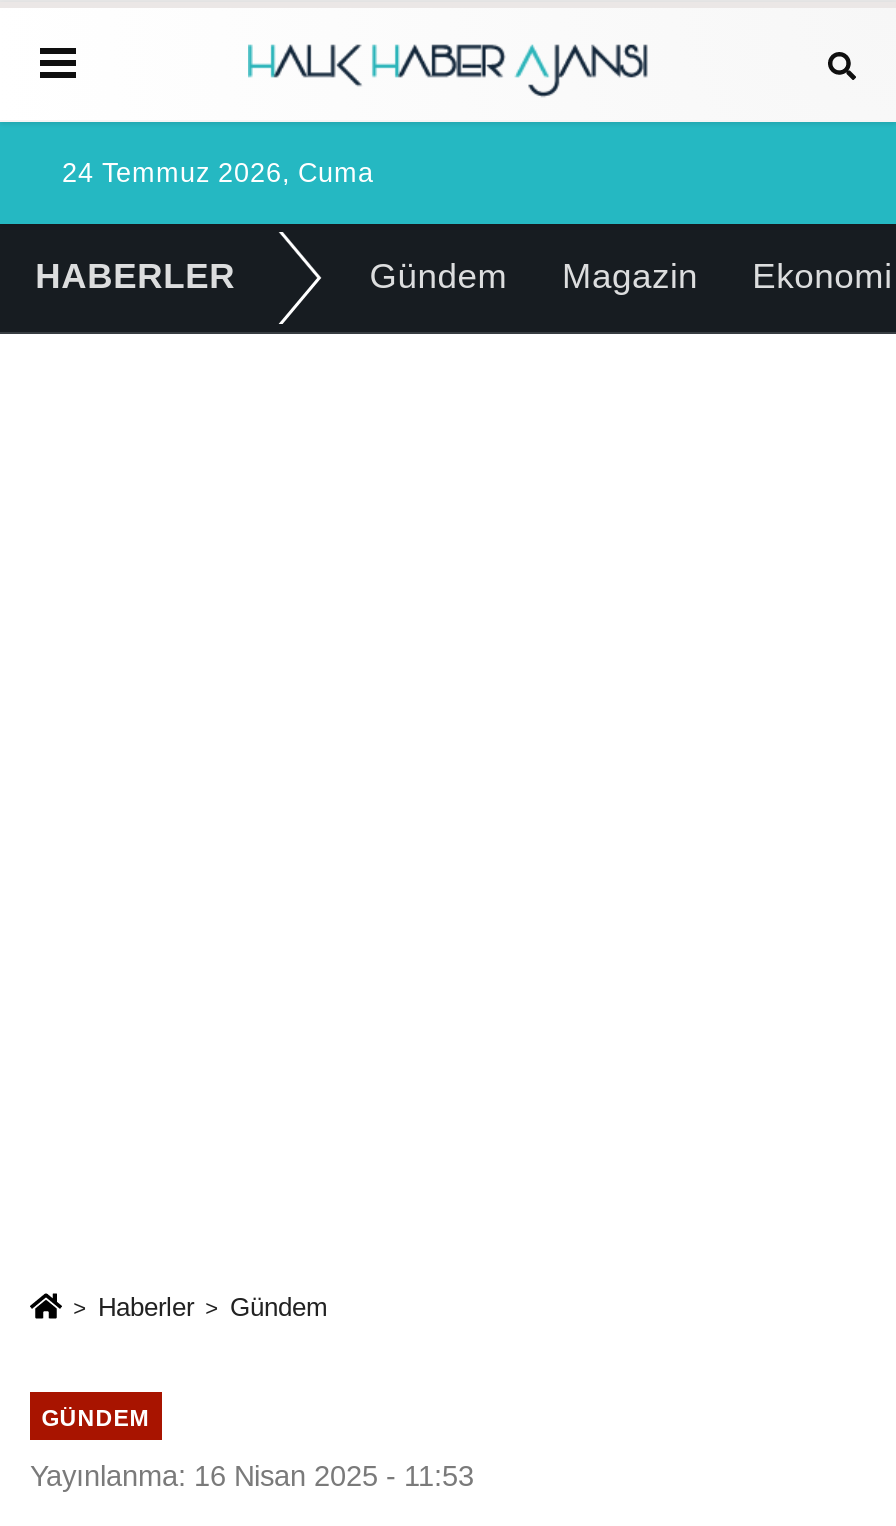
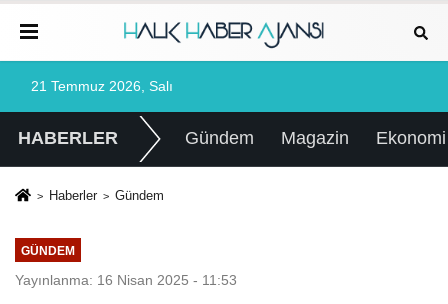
- 24 Temmuz 2026, Cuma
+ 21 Temmuz 2026, Salı
